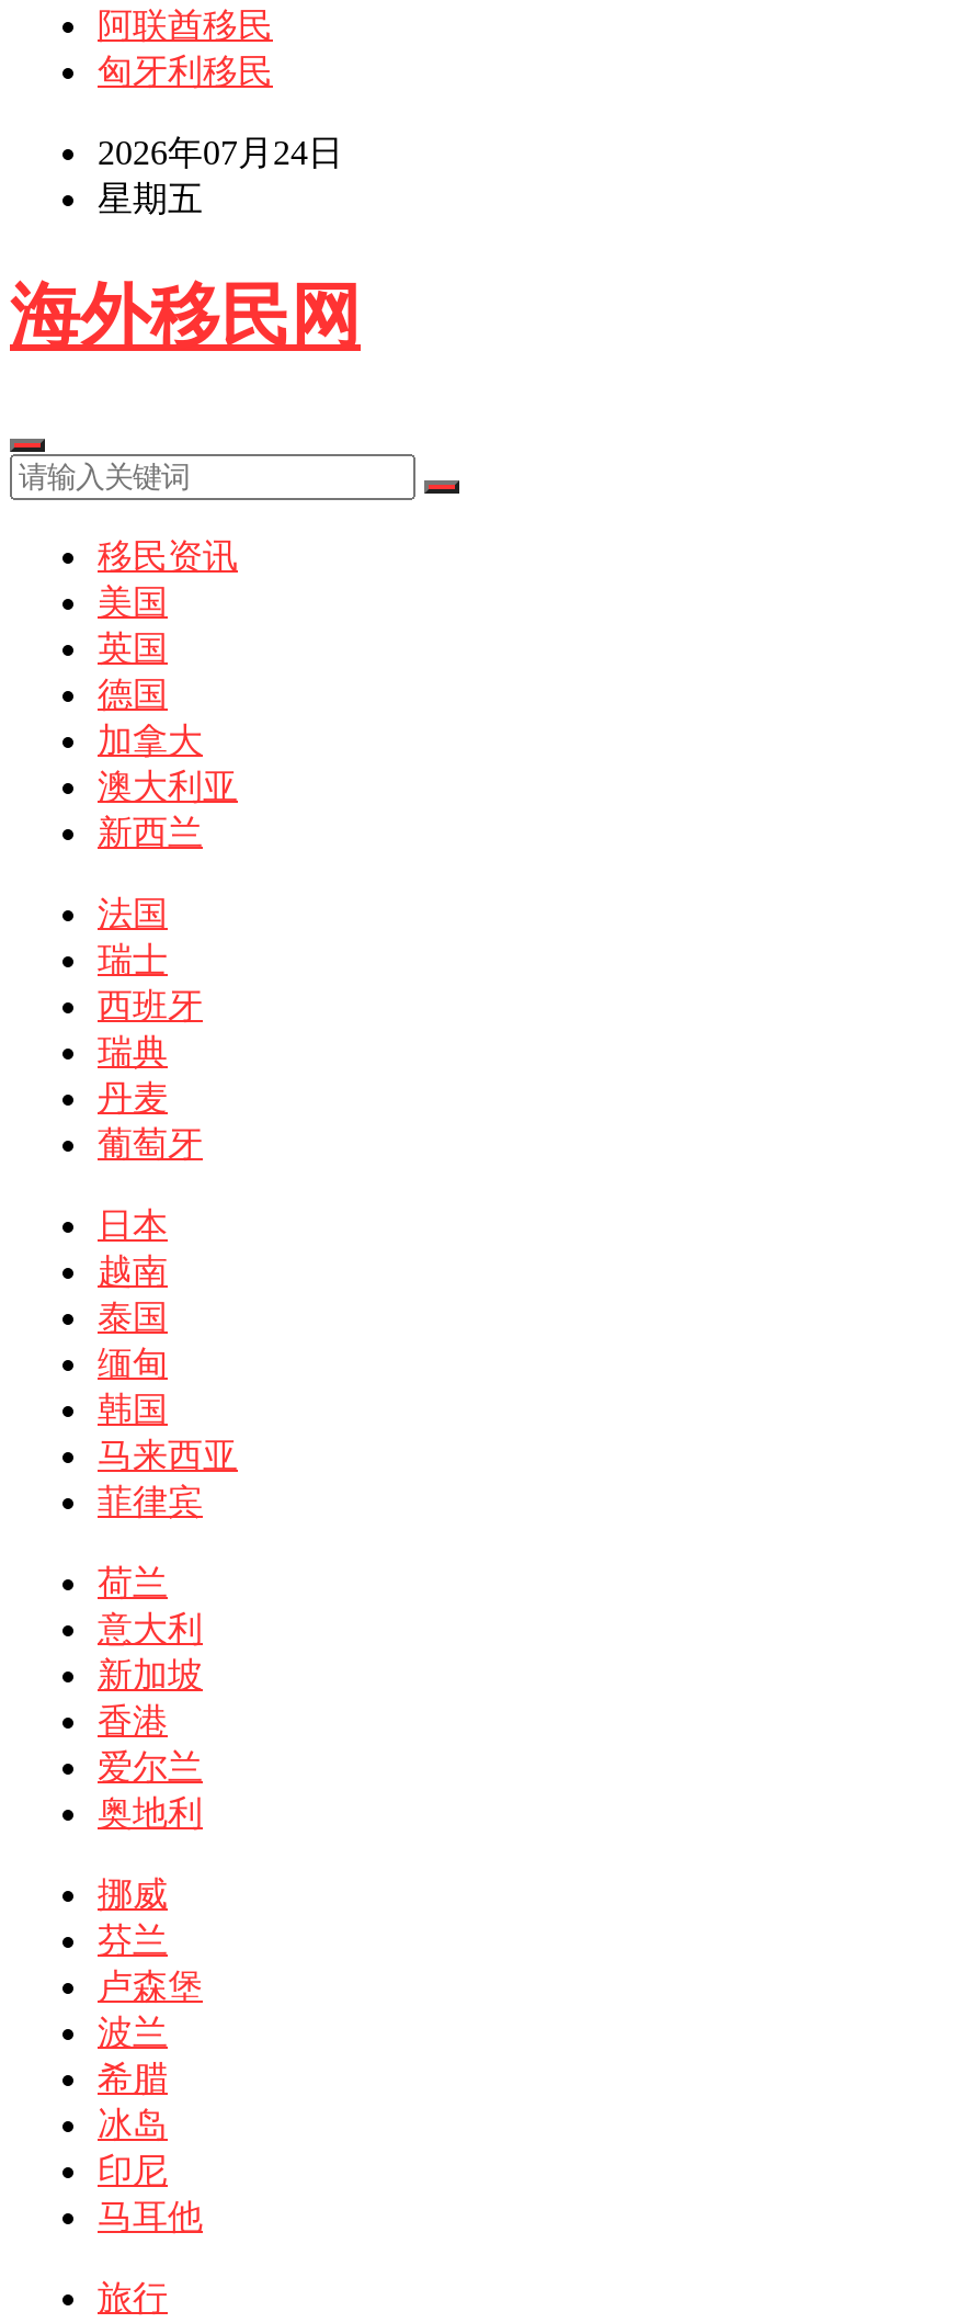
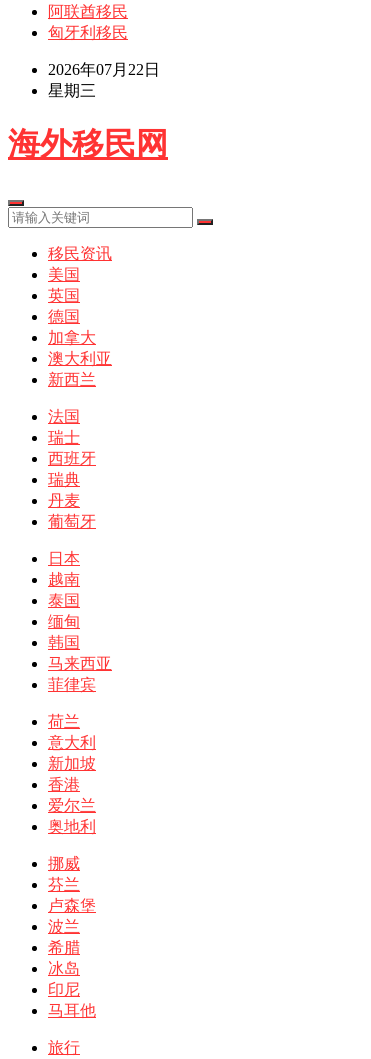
- 2026年07月24日
+ 2026年07月22日

- 星期五
+ 星期三
